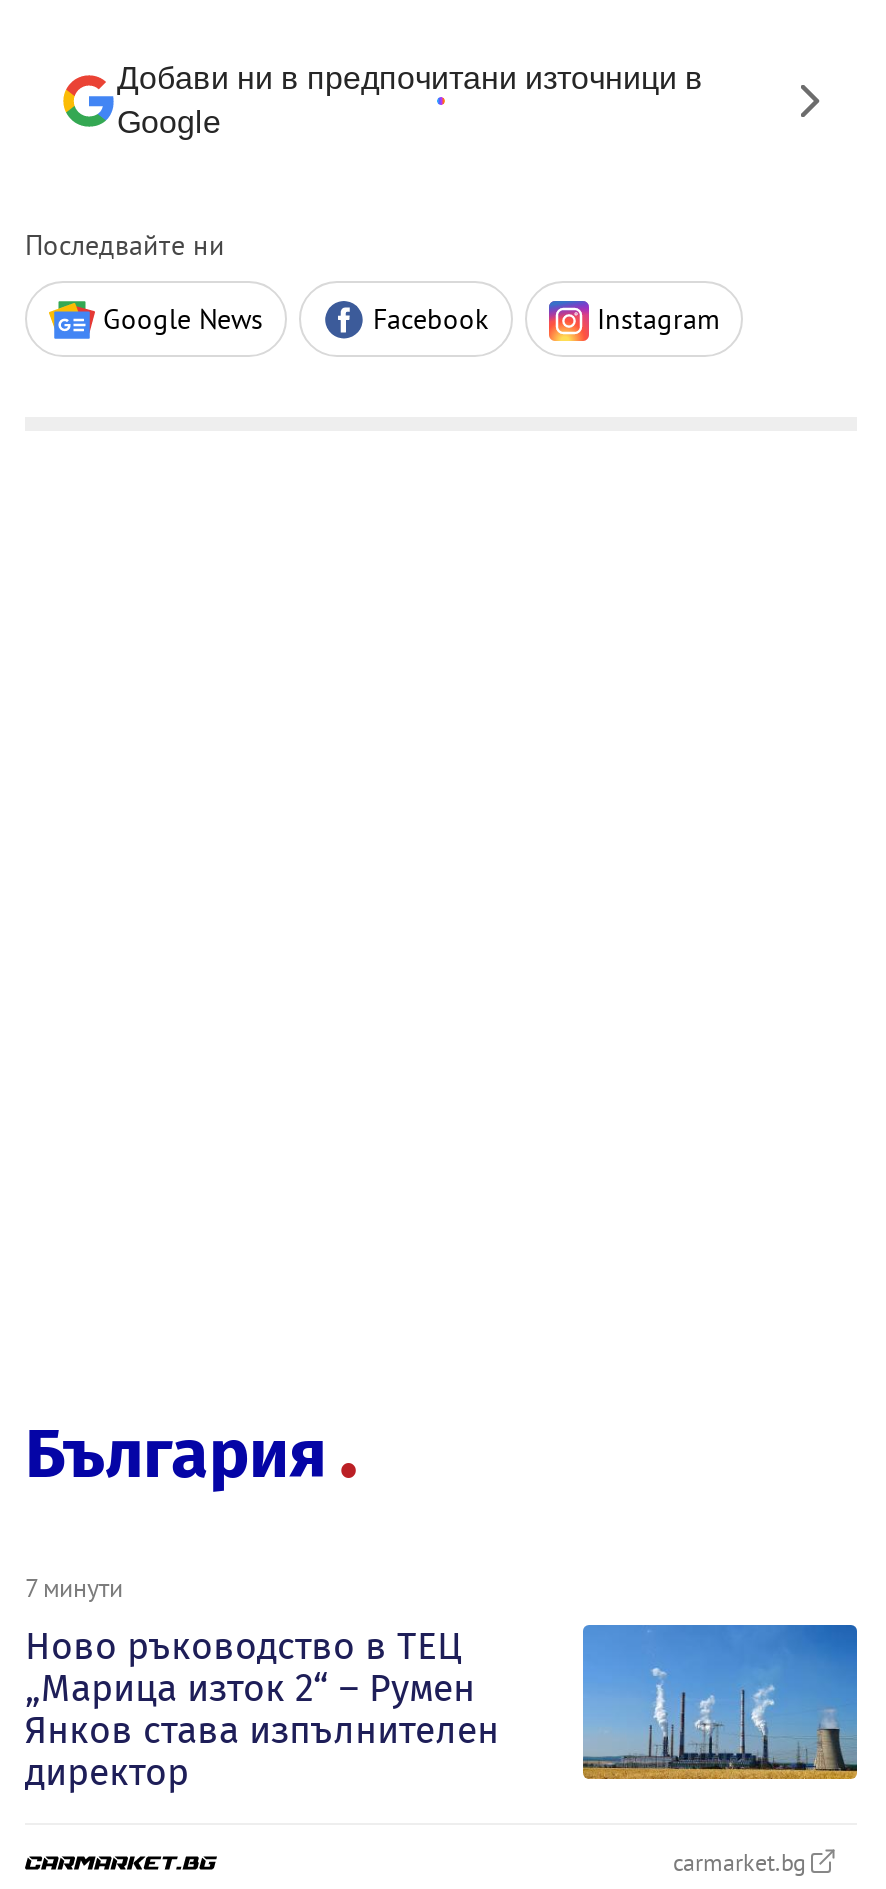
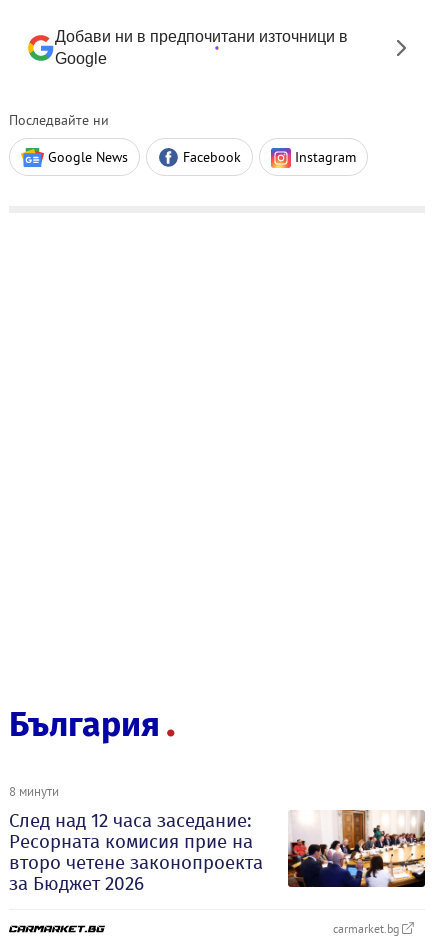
- 7 минути
- Ново ръководство в ТЕЦ
- „Марица изток 2“ – Румен
- Янков става изпълнителен
- директор
+ 8 минути
+ След над 12 часа заседание:
+ Ресорната комисия прие на
+ второ четене законопроекта
+ за Бюджет 2026

- [image]
+ [image]
